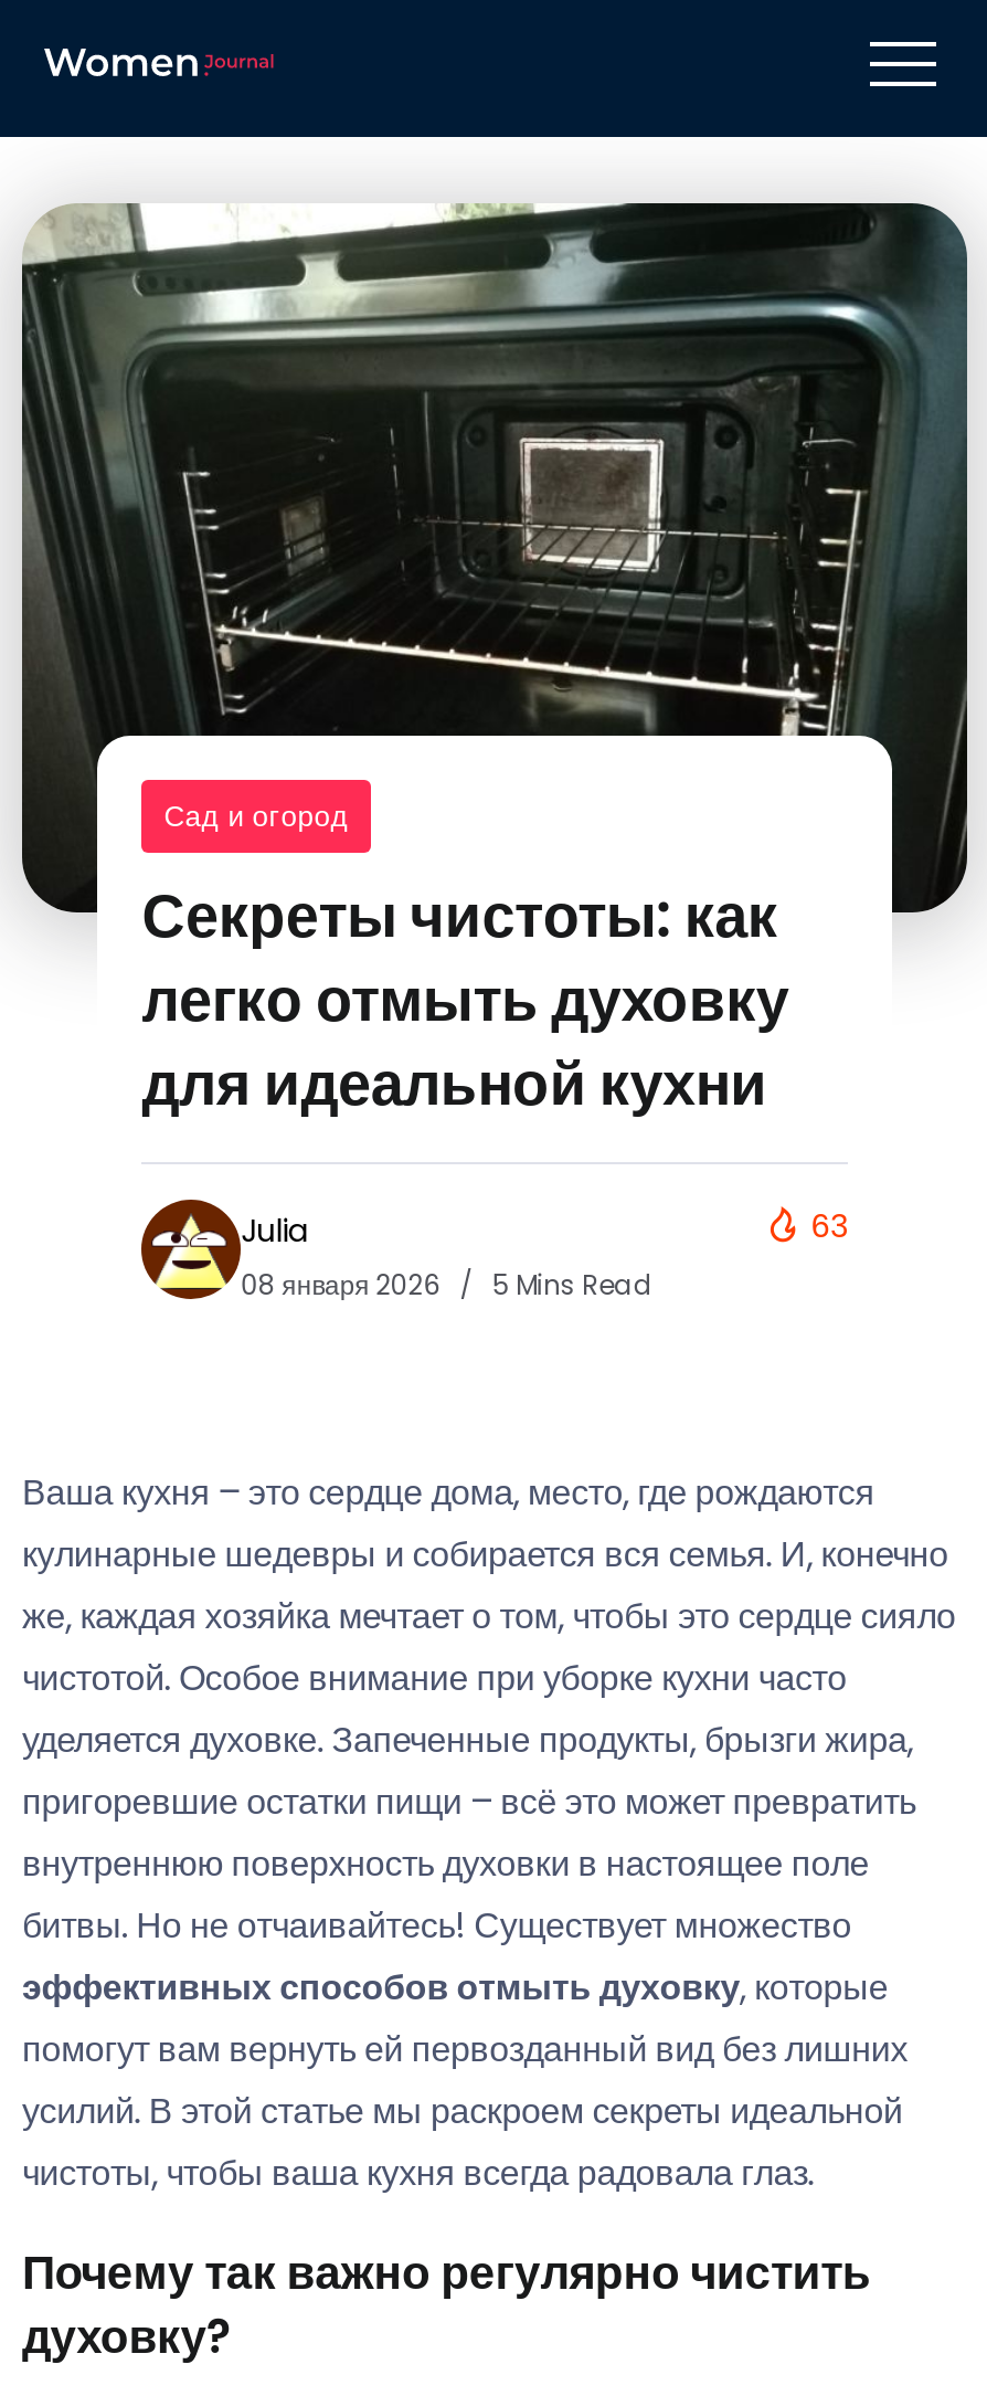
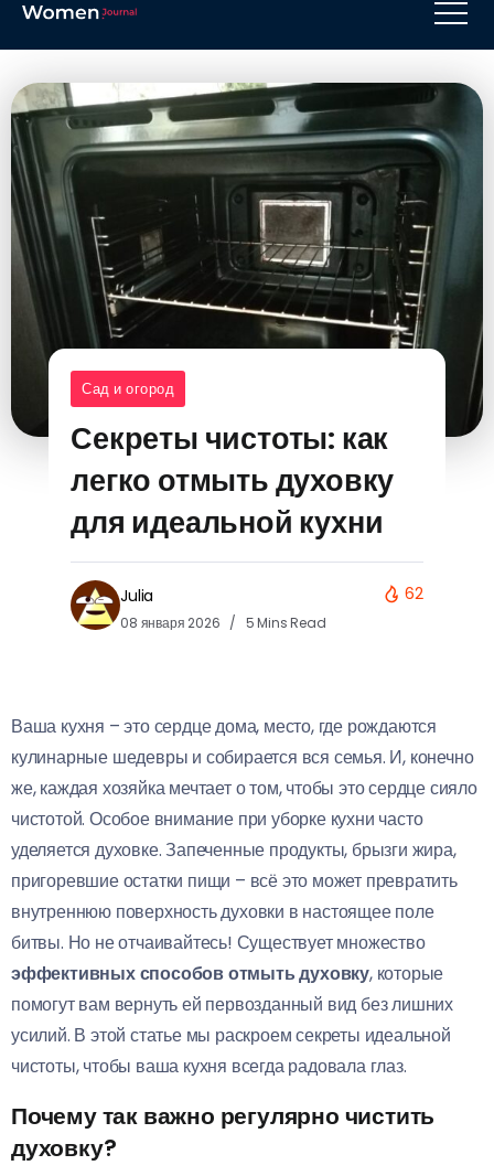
- 63
+ 62
